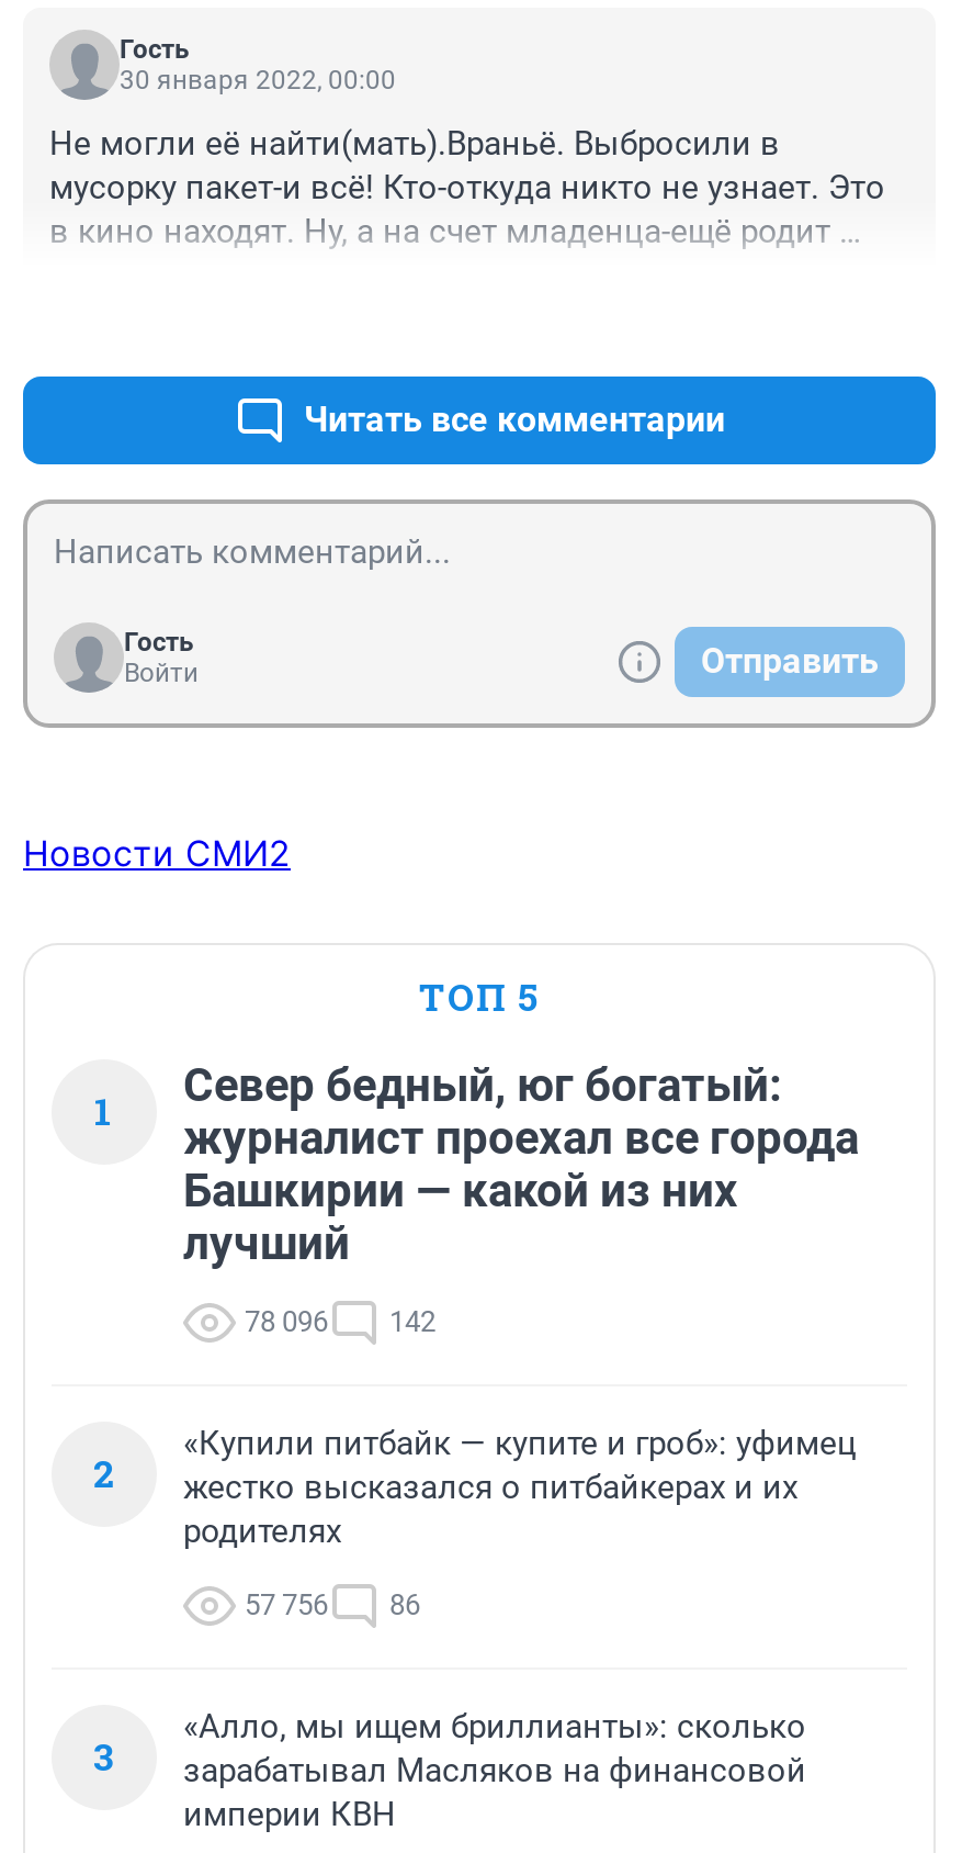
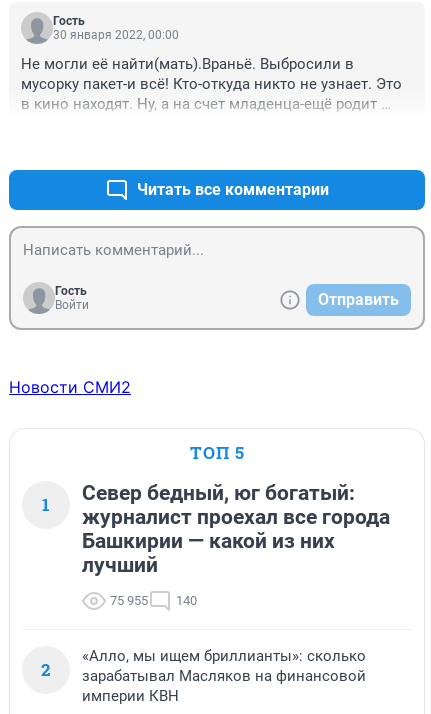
- 78 096
+ 75 955

- 142
+ 140

- «Купили питбайк — купите и гроб»: уфимец
- жестко высказался о питбайкерах и их
- родителях
- 57 756
- 86
- 3
